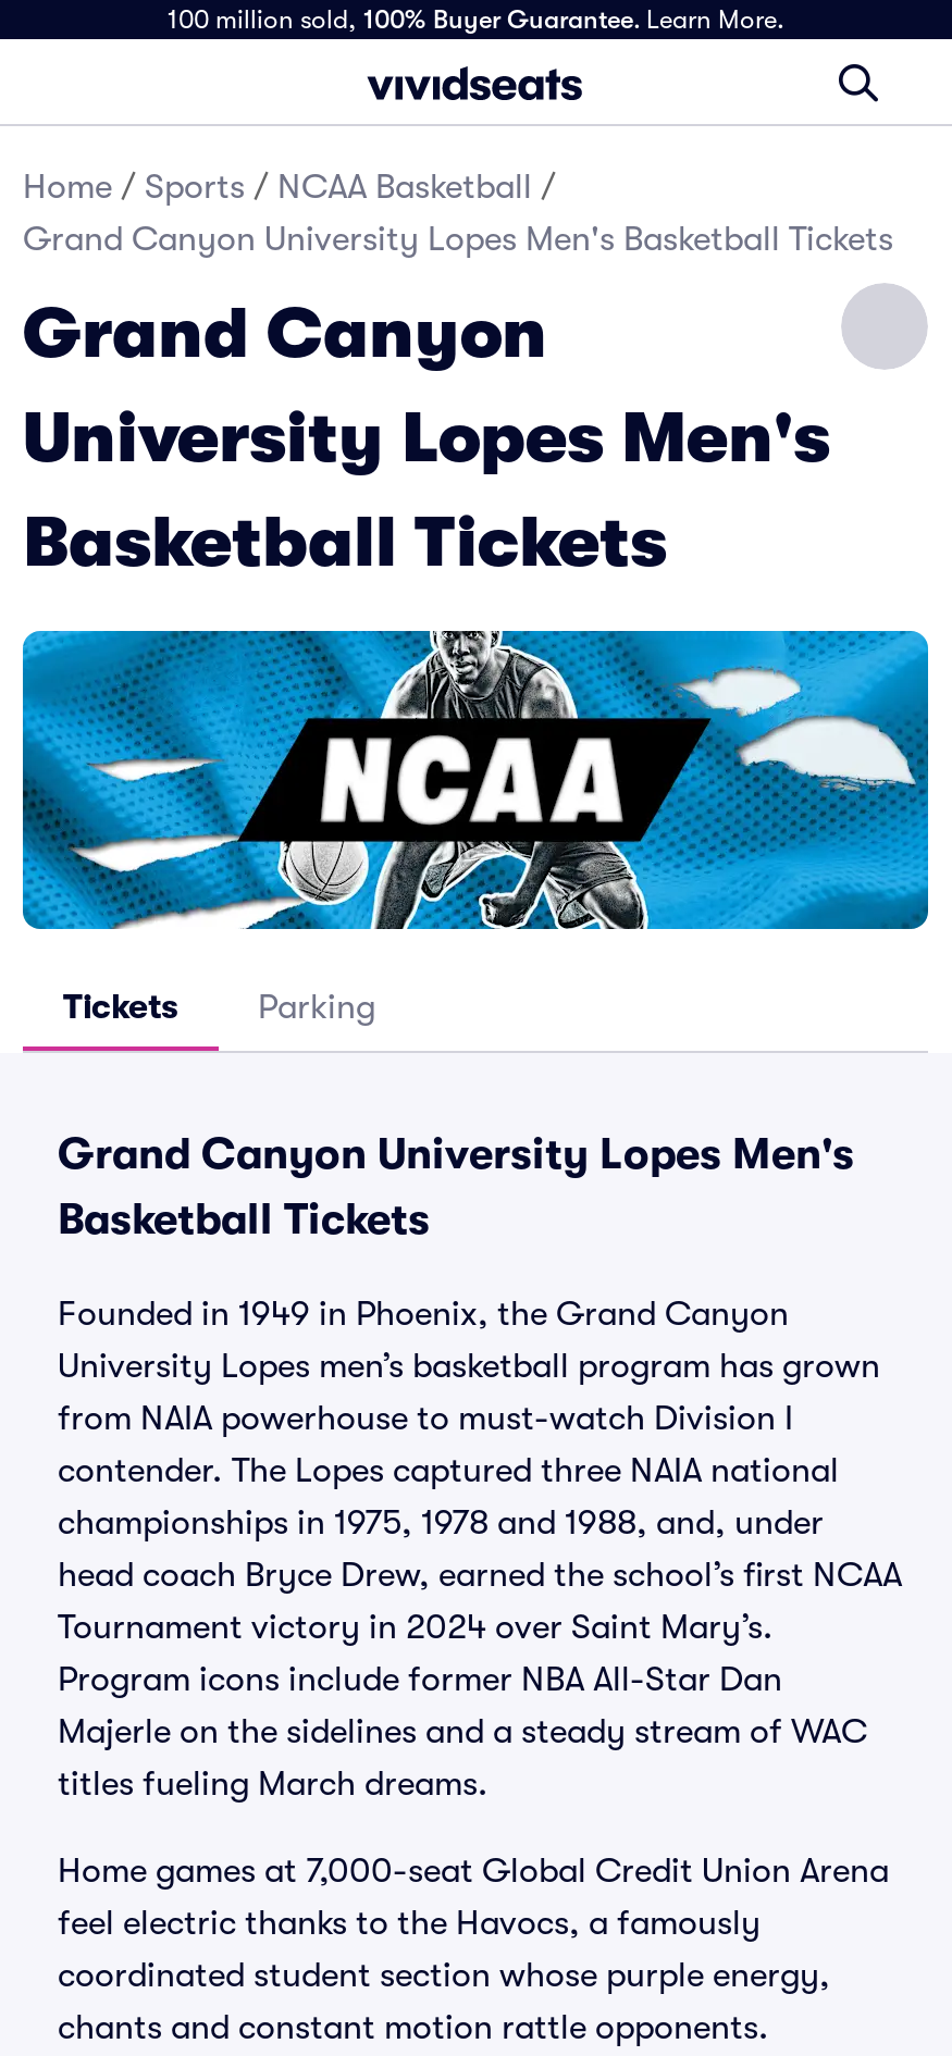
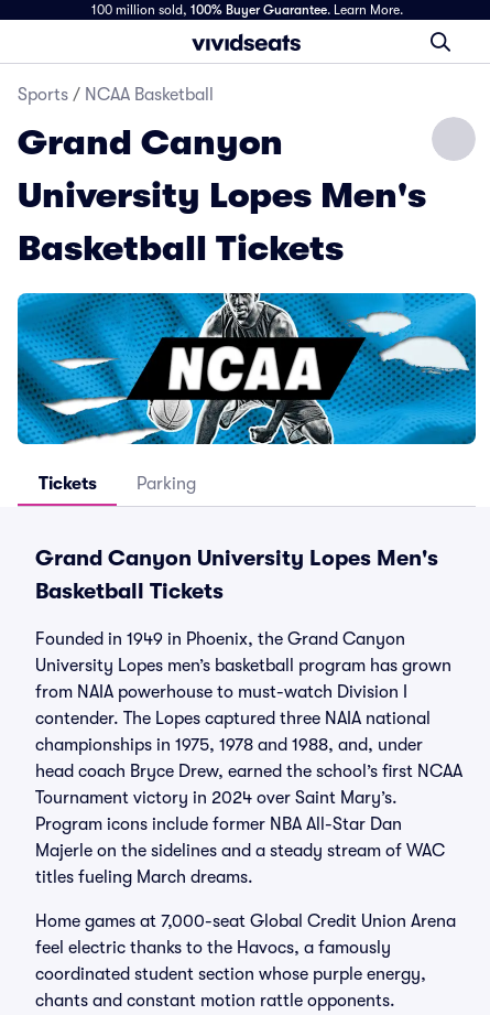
- Home / Sports / NCAA Basketball /
- Grand Canyon University Lopes Men's Basketball Tickets
+ Sports / NCAA Basketball
